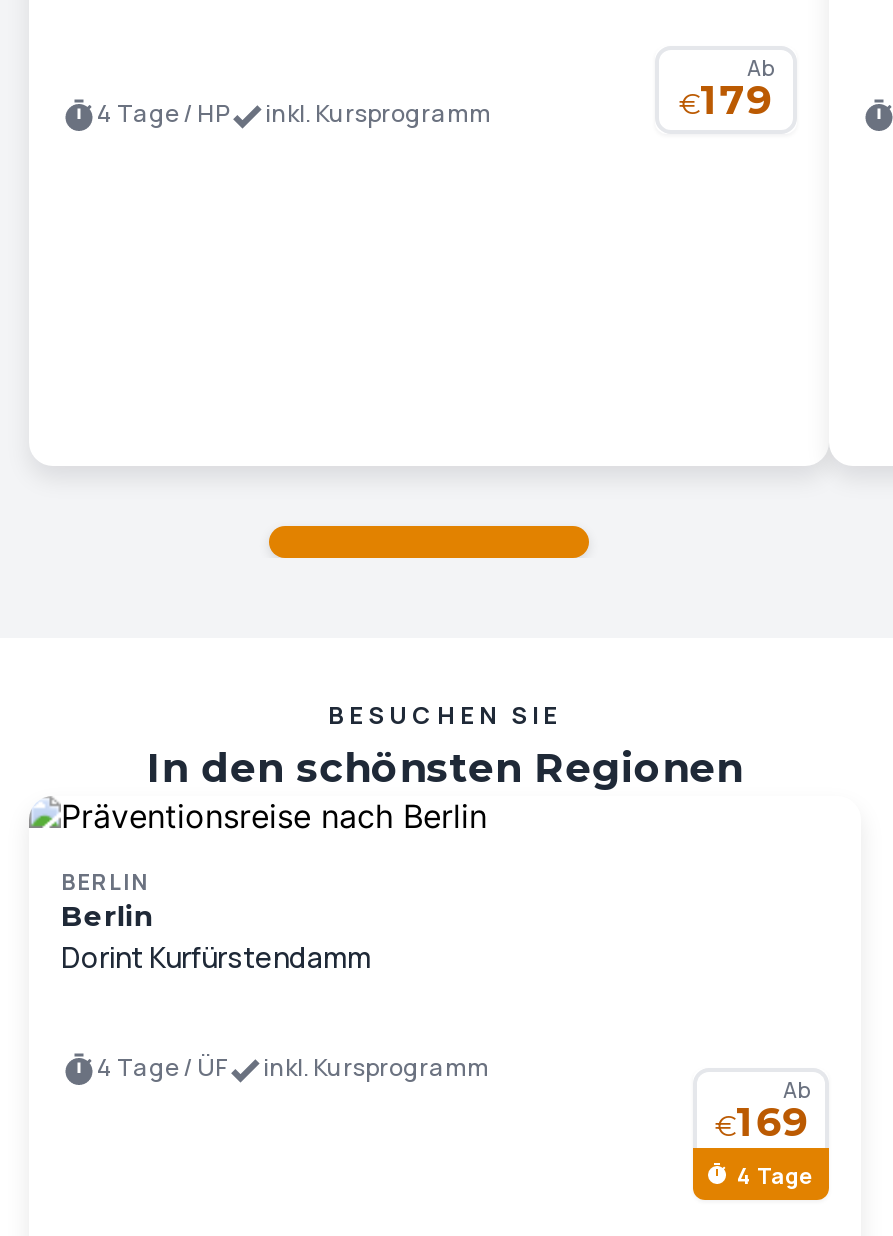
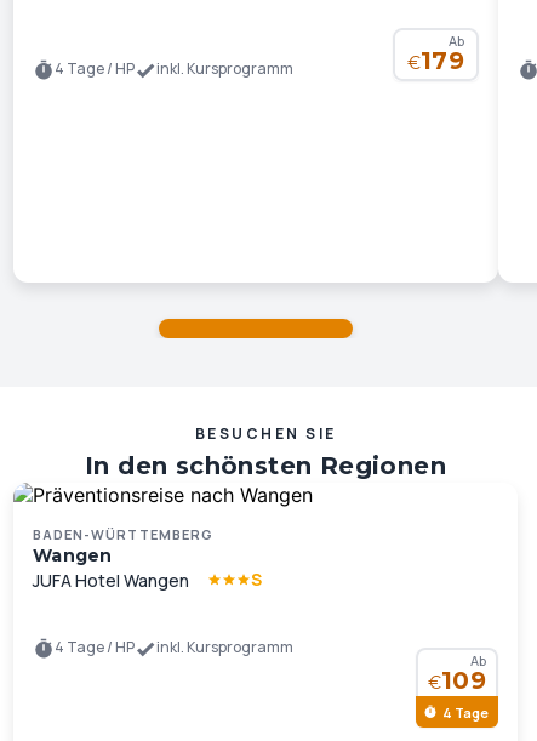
- BERLIN
- Berlin
- Dorint Kurfürstendamm
+ BADEN-WÜRTTEMBERG
+ Wangen
+ JUFA Hotel Wangen
+ S

- 4 Tage / ÜF inkl. Kursprogramm
+ 4 Tage / HP inkl. Kursprogramm

- €169
+ €109
